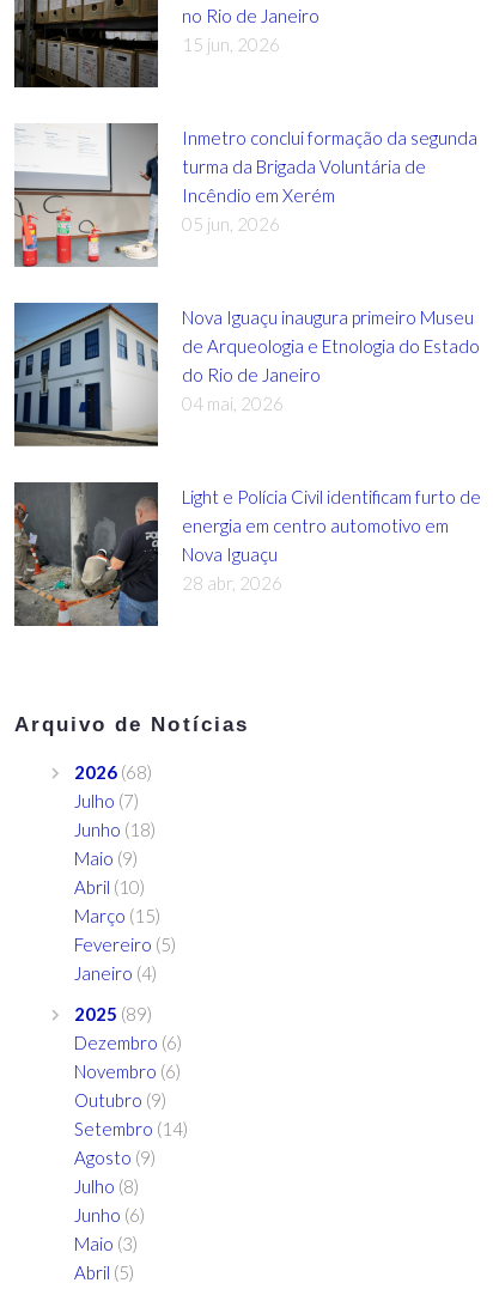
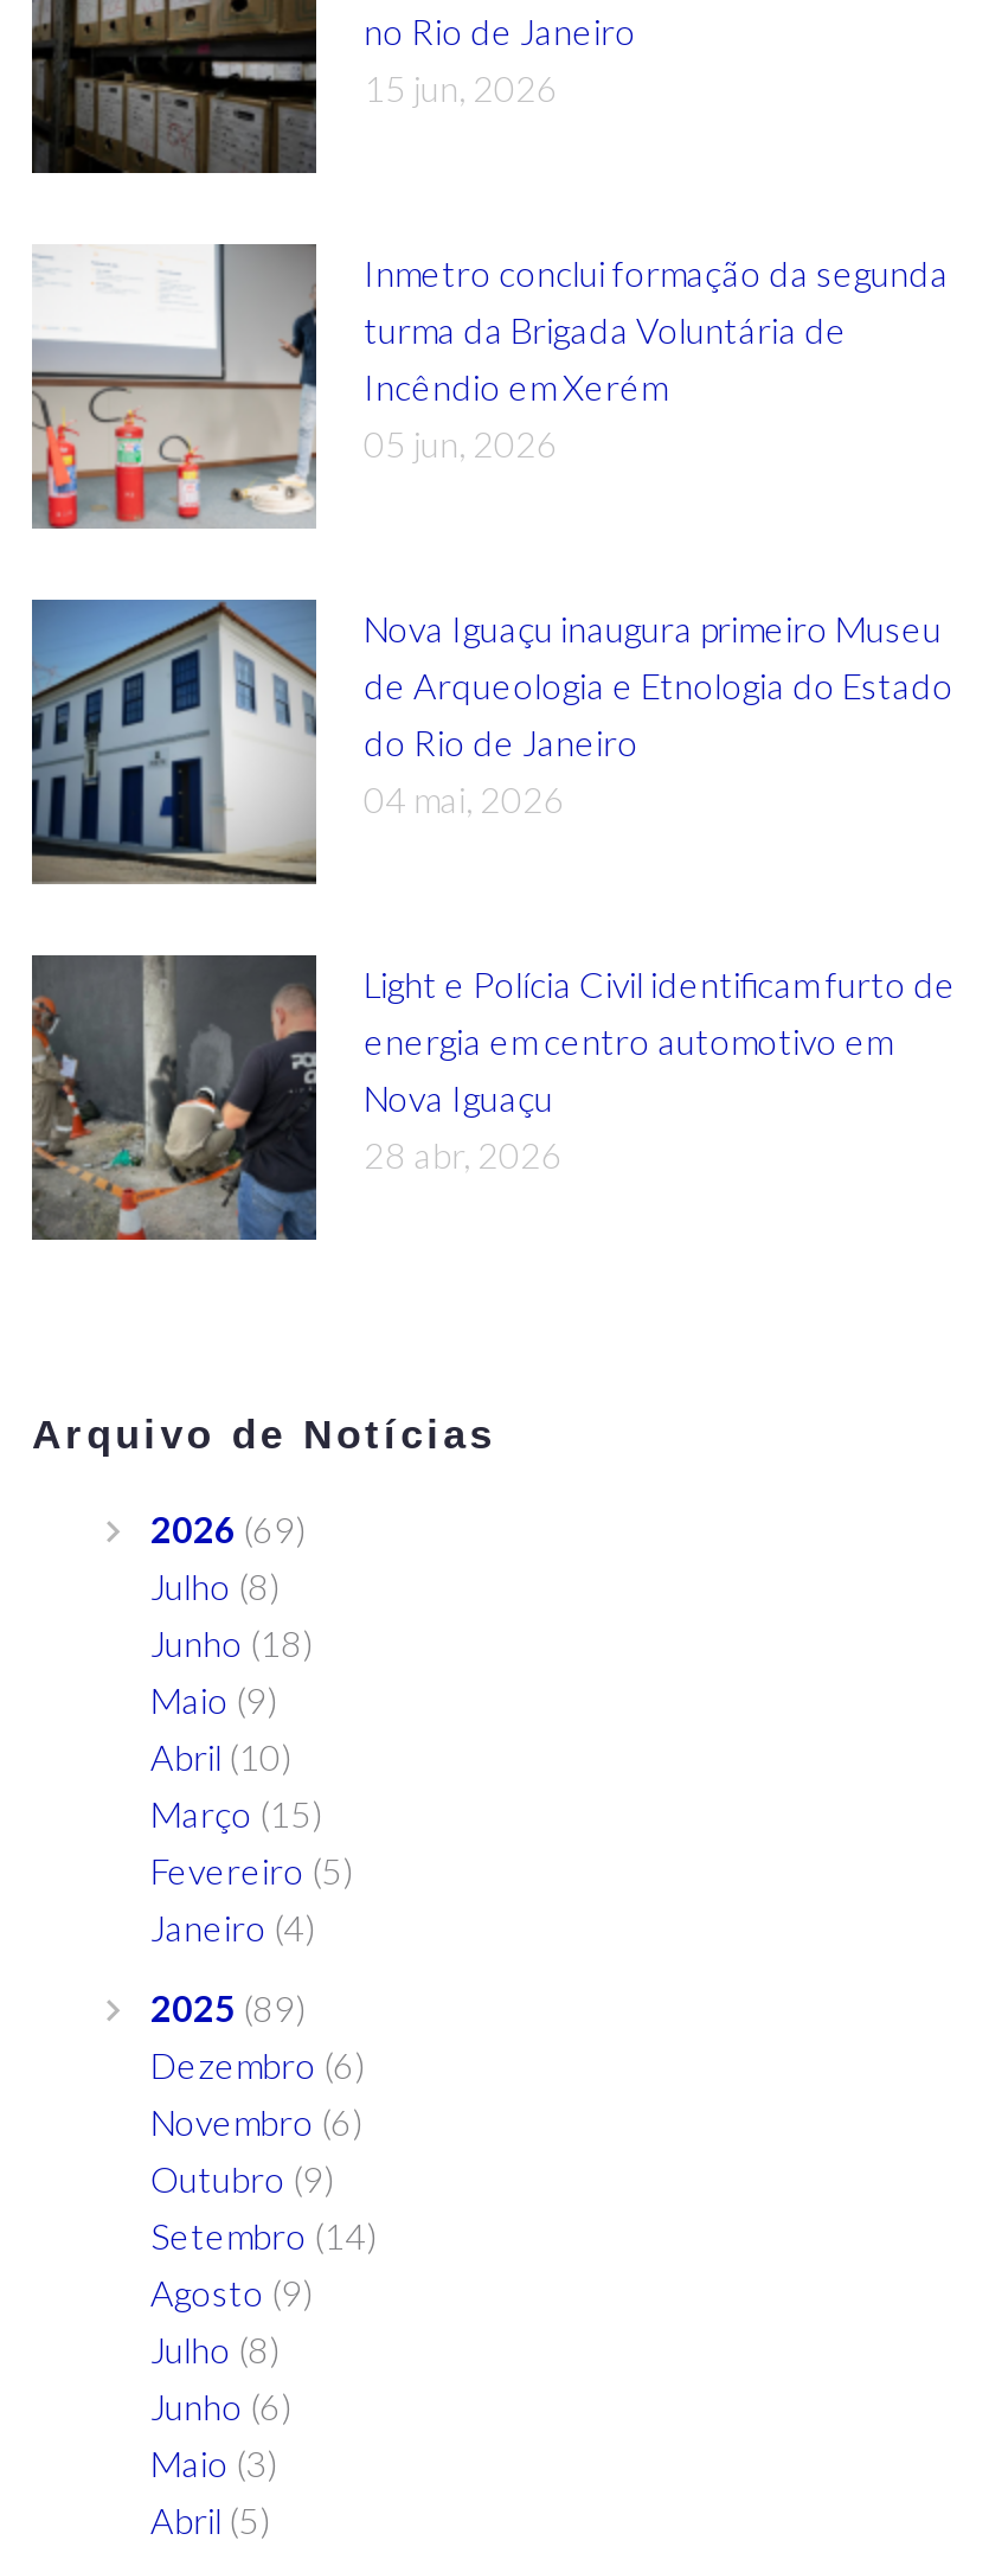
- 2026 (68)
+ 2026 (69)

- Julho (7)
+ Julho (8)
